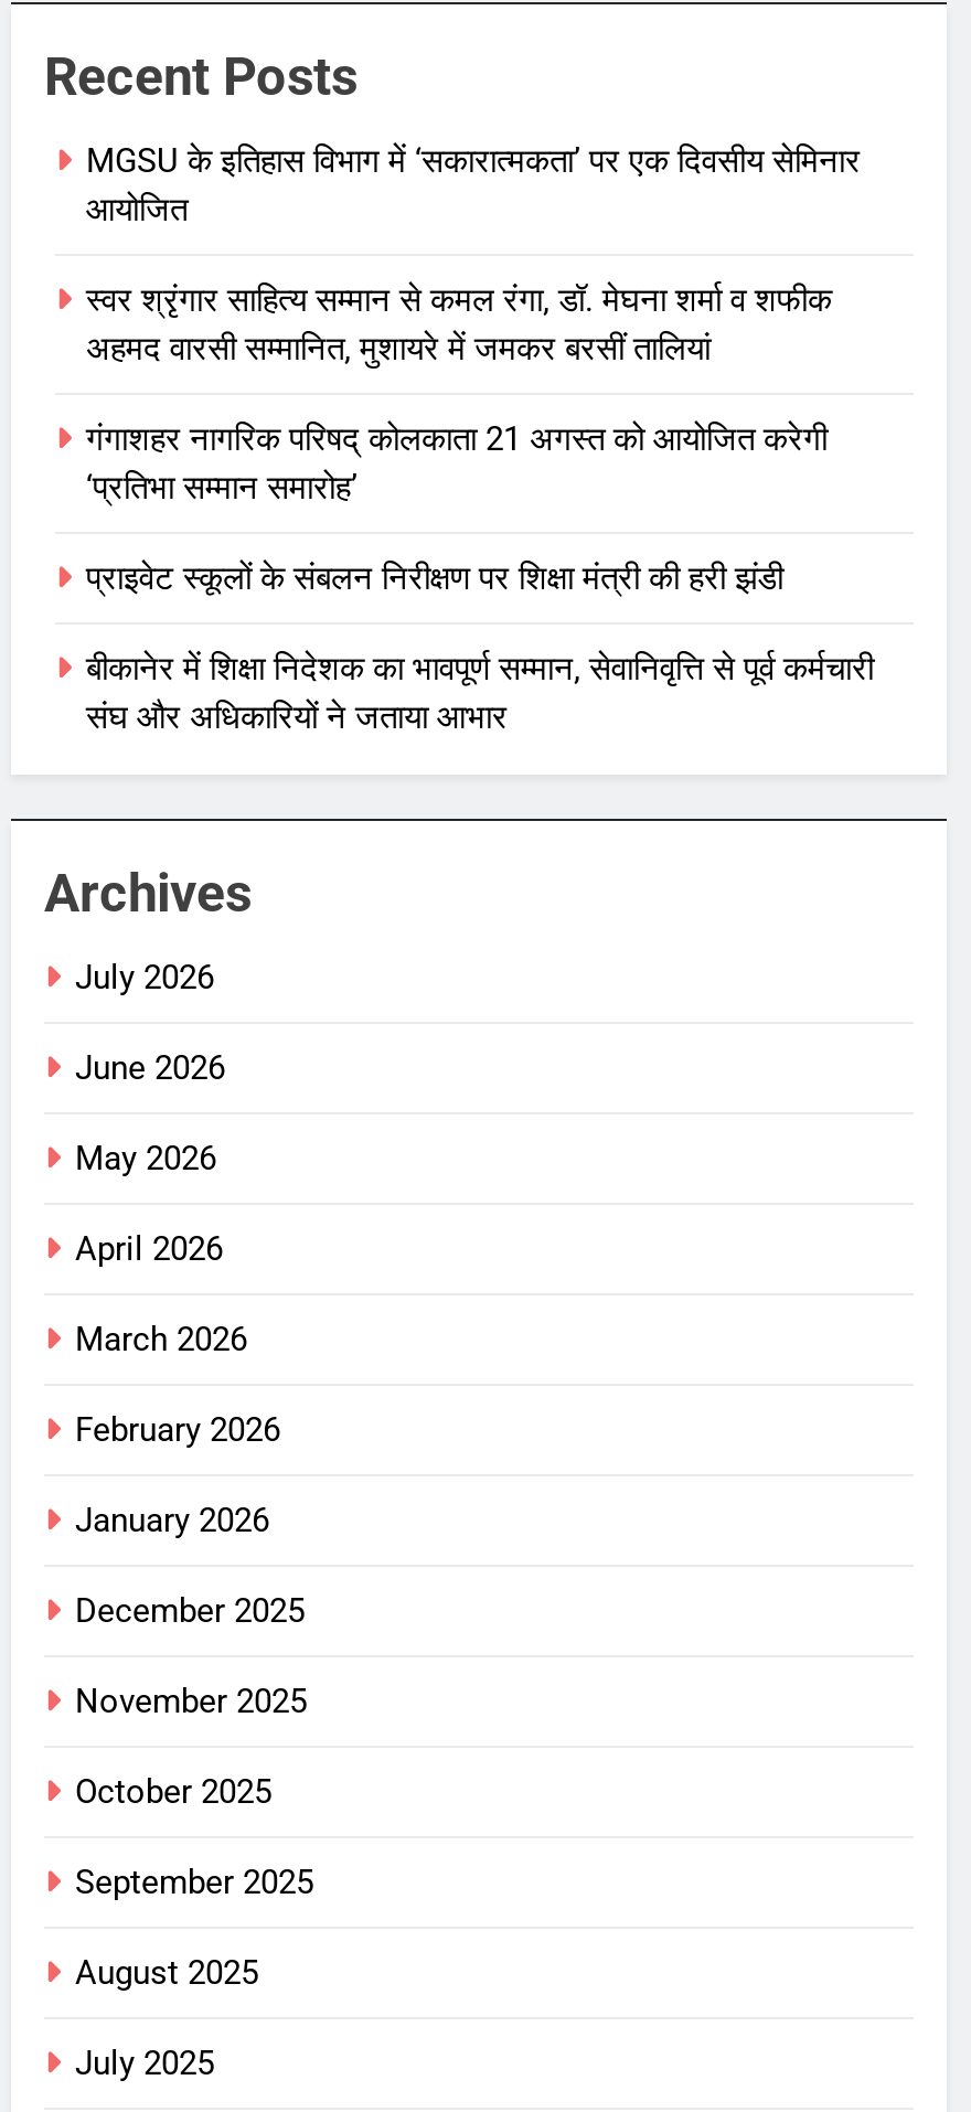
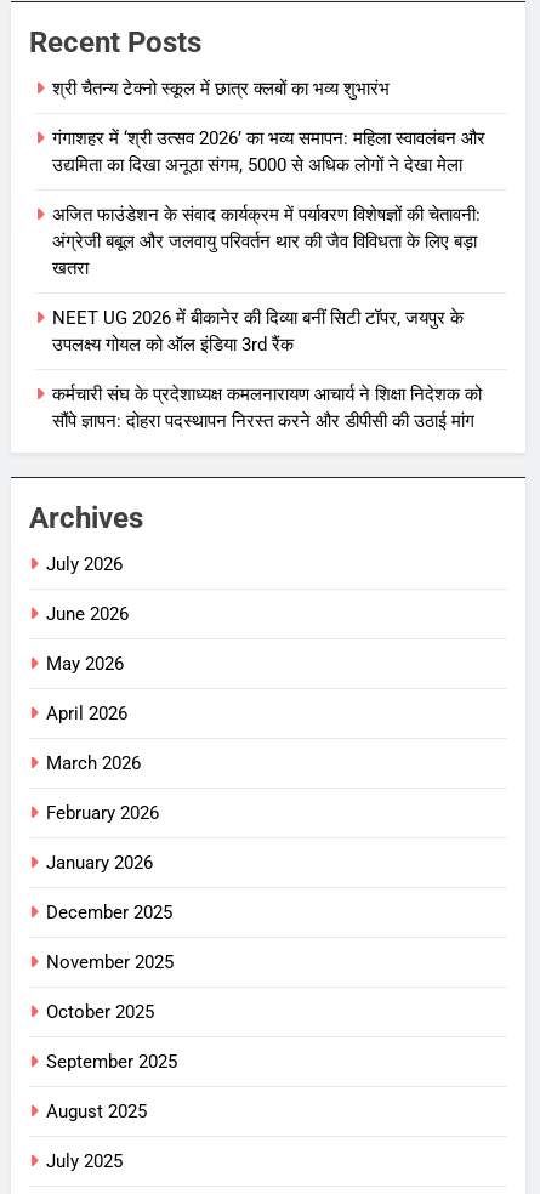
- MGSU के इतिहास विभाग में ‘सकारात्मकता’ पर एक दिवसीय सेमिनार
- आयोजित
+ श्री चैतन्य टेक्नो स्कूल में छात्र क्लबों का भव्य शुभारंभ

- स्वर श्रृंगार साहित्य सम्मान से कमल रंगा, डॉ. मेघना शर्मा व शफीक
- अहमद वारसी सम्मानित, मुशायरे में जमकर बरसीं तालियां
+ गंगाशहर में ‘श्री उत्सव 2026’ का भव्य समापन: महिला स्वावलंबन और
+ उद्यमिता का दिखा अनूठा संगम, 5000 से अधिक लोगों ने देखा मेला

- गंगाशहर नागरिक परिषद् कोलकाता 21 अगस्त को आयोजित करेगी
- ‘प्रतिभा सम्मान समारोह’
+ अजित फाउंडेशन के संवाद कार्यक्रम में पर्यावरण विशेषज्ञों की चेतावनी:
+ अंग्रेजी बबूल और जलवायु परिवर्तन थार की जैव विविधता के लिए बड़ा
+ खतरा

- प्राइवेट स्कूलों के संबलन निरीक्षण पर शिक्षा मंत्री की हरी झंडी
+ NEET UG 2026 में बीकानेर की दिव्या बनीं सिटी टॉपर, जयपुर के
+ उपलक्ष्य गोयल को ऑल इंडिया 3rd रैंक

- बीकानेर में शिक्षा निदेशक का भावपूर्ण सम्मान, सेवानिवृत्ति से पूर्व कर्मचारी
- संघ और अधिकारियों ने जताया आभार
+ कर्मचारी संघ के प्रदेशाध्यक्ष कमलनारायण आचार्य ने शिक्षा निदेशक को
+ सौंपे ज्ञापन: दोहरा पदस्थापन निरस्त करने और डीपीसी की उठाई मांग
